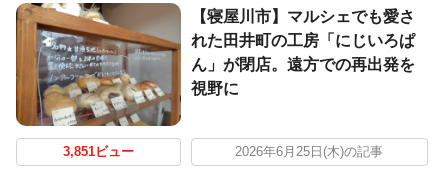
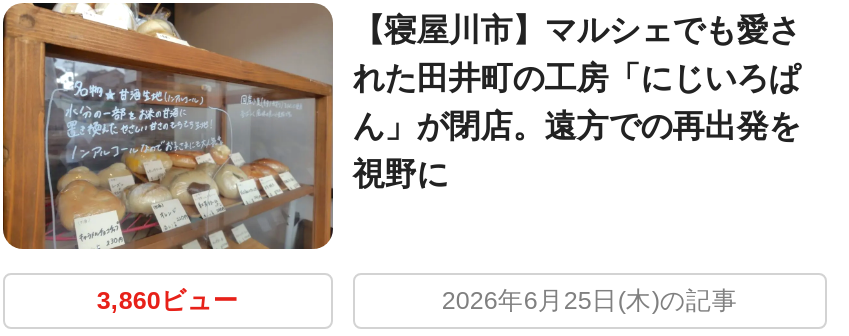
- 3,851ビュー
+ 3,860ビュー
